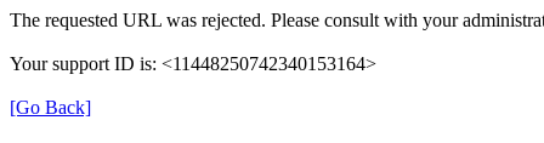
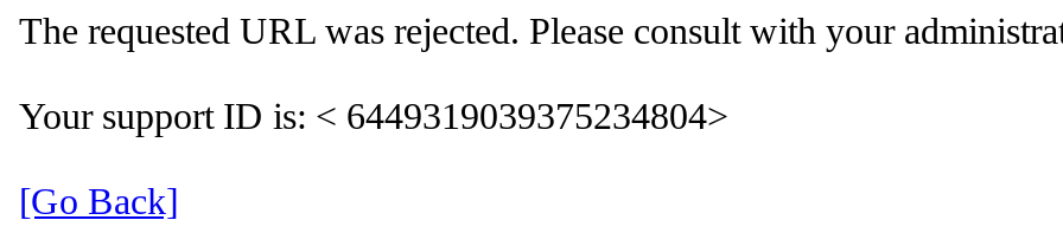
- Your support ID is: <11448250742340153164>
+ Your support ID is: < 6449319039375234804>
